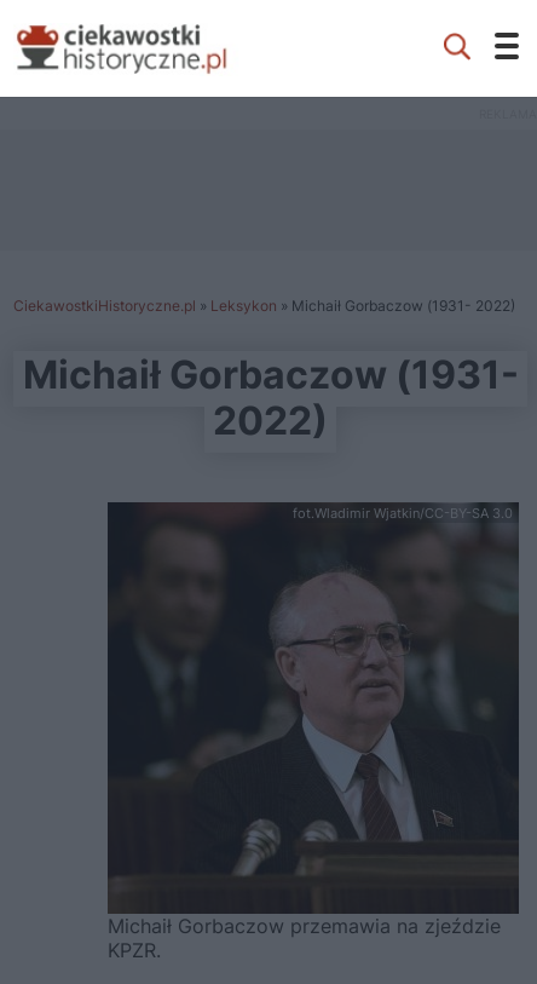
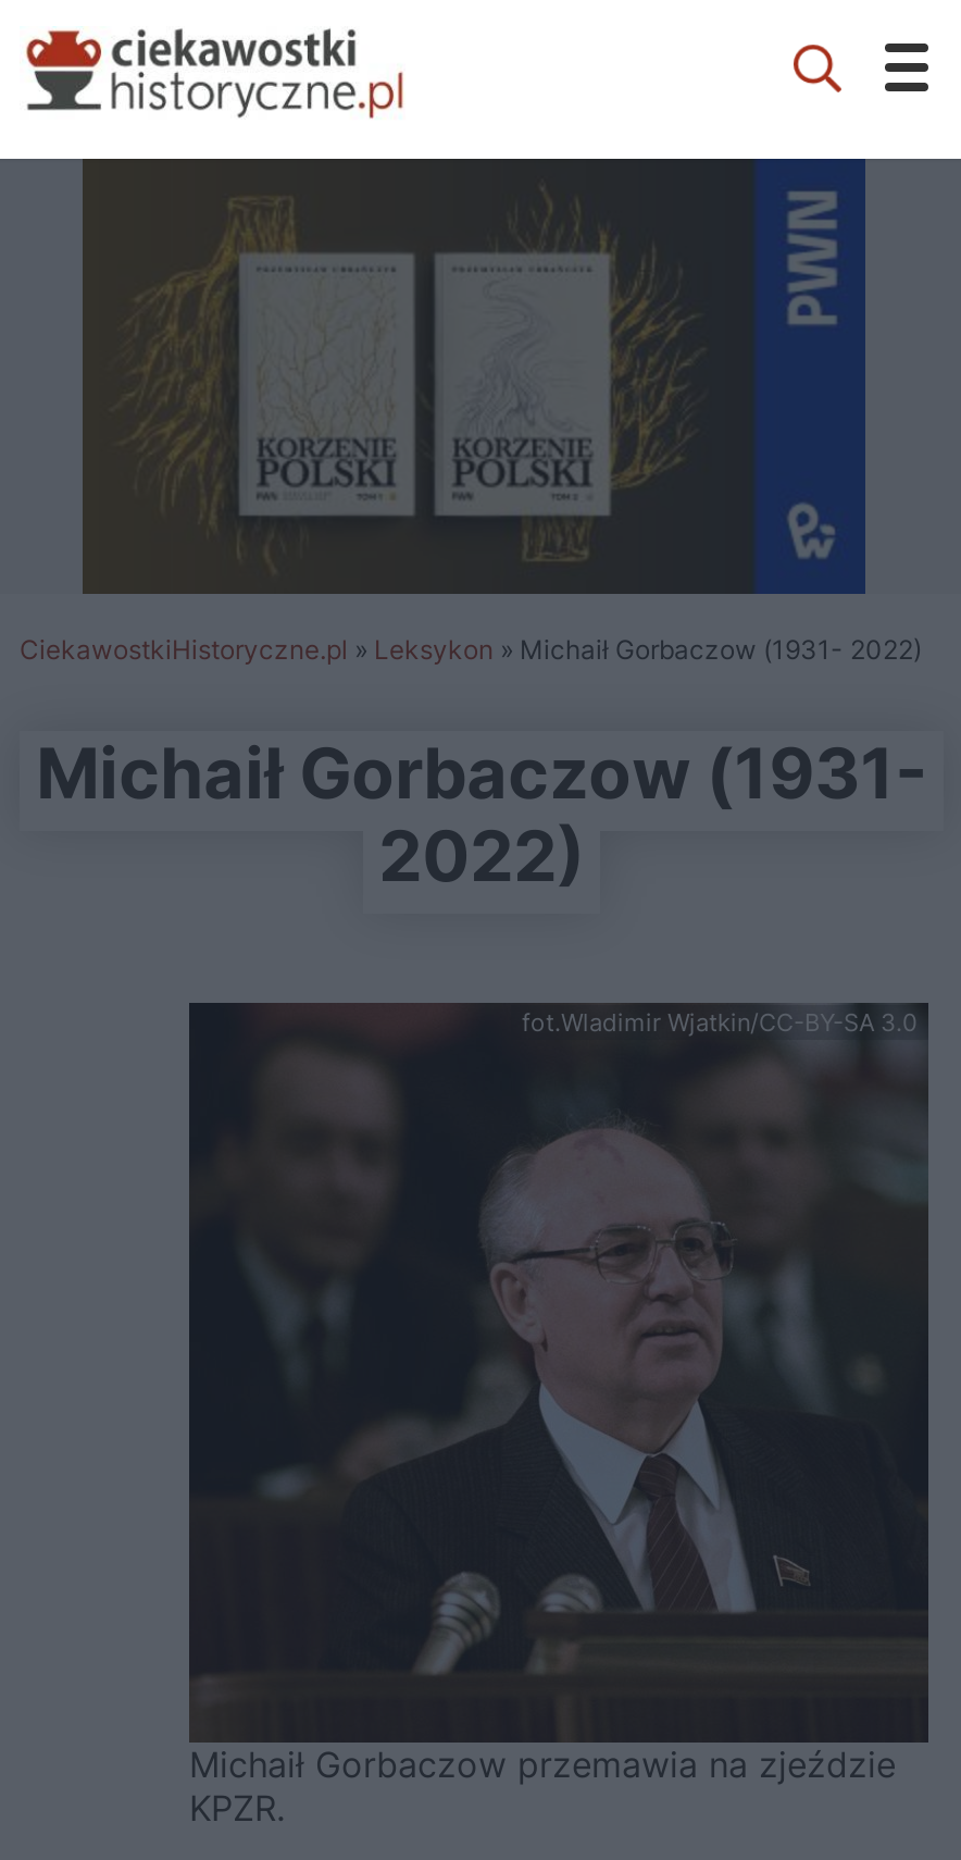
+ [image]
